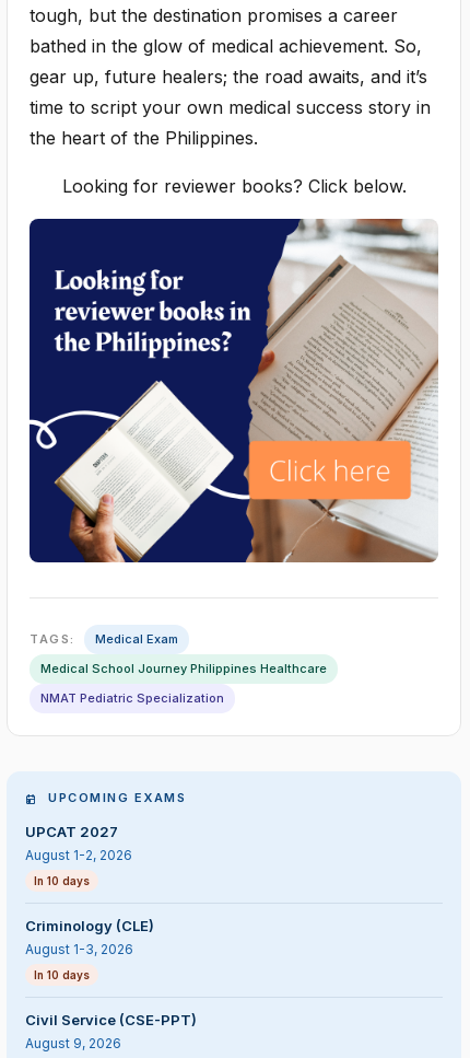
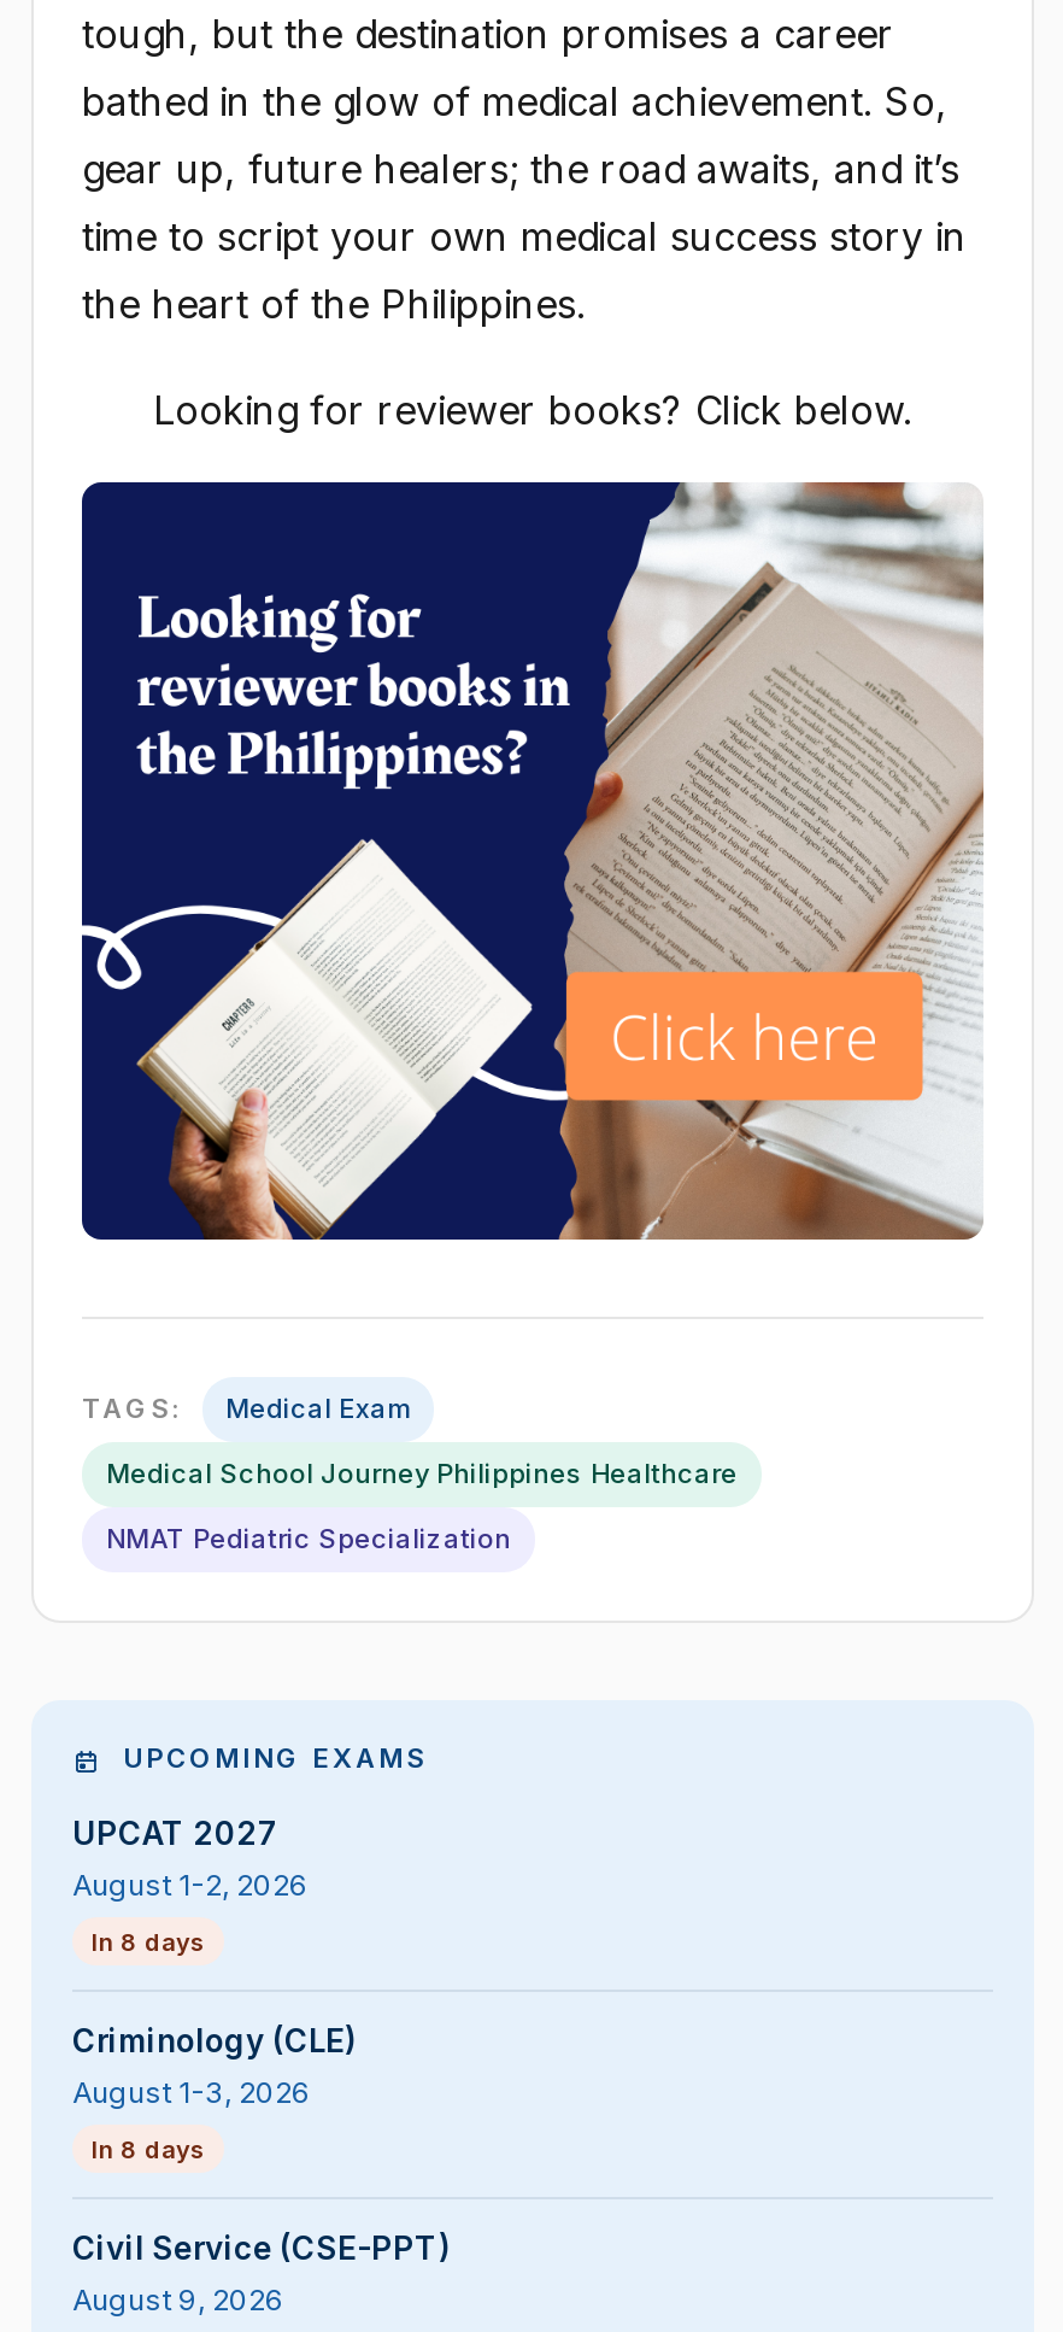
- In 10 days
+ In 8 days

- In 10 days
+ In 8 days
